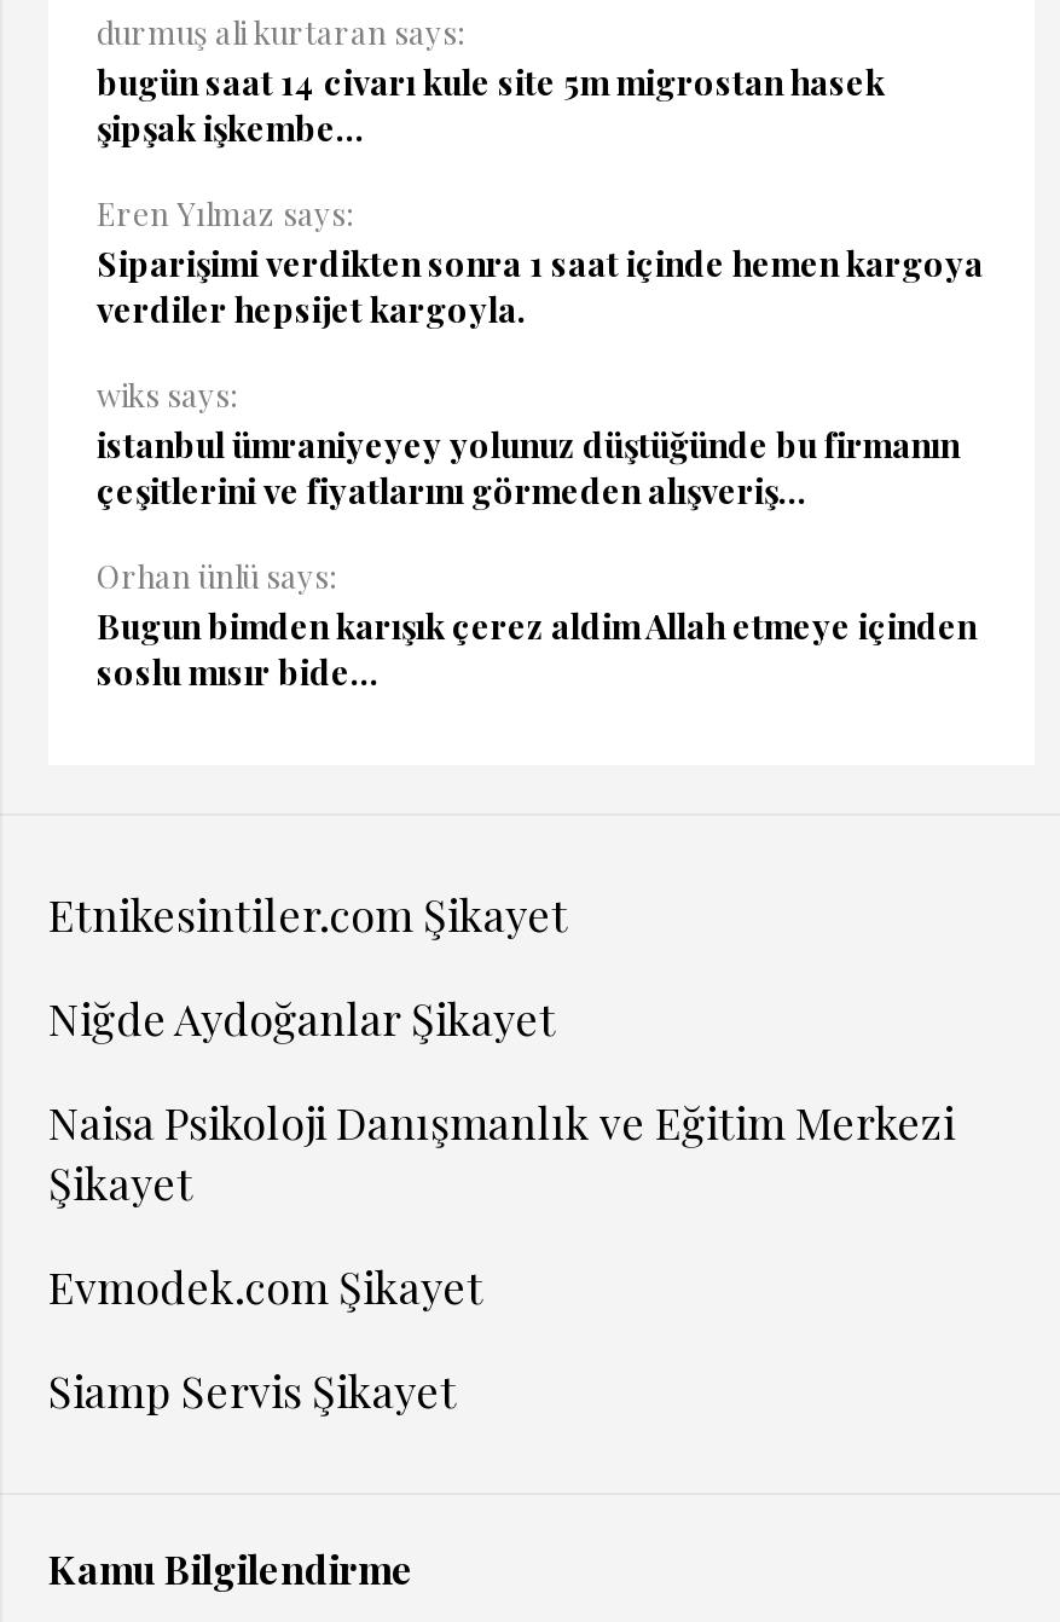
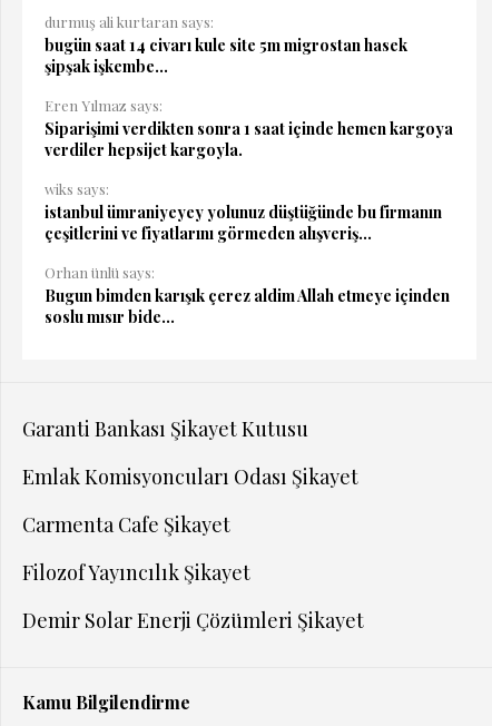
- Etnikesintiler.com Şikayet
+ Garanti Bankası Şikayet Kutusu

- Niğde Aydoğanlar Şikayet
+ Emlak Komisyoncuları Odası Şikayet

- Naisa Psikoloji Danışmanlık ve Eğitim Merkezi
- Şikayet
+ Carmenta Cafe Şikayet

- Evmodek.com Şikayet
+ Filozof Yayıncılık Şikayet

- Siamp Servis Şikayet
+ Demir Solar Enerji Çözümleri Şikayet
